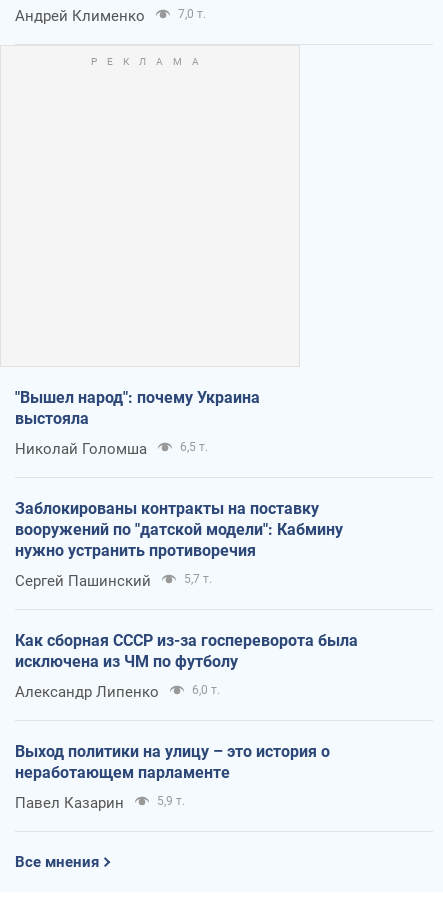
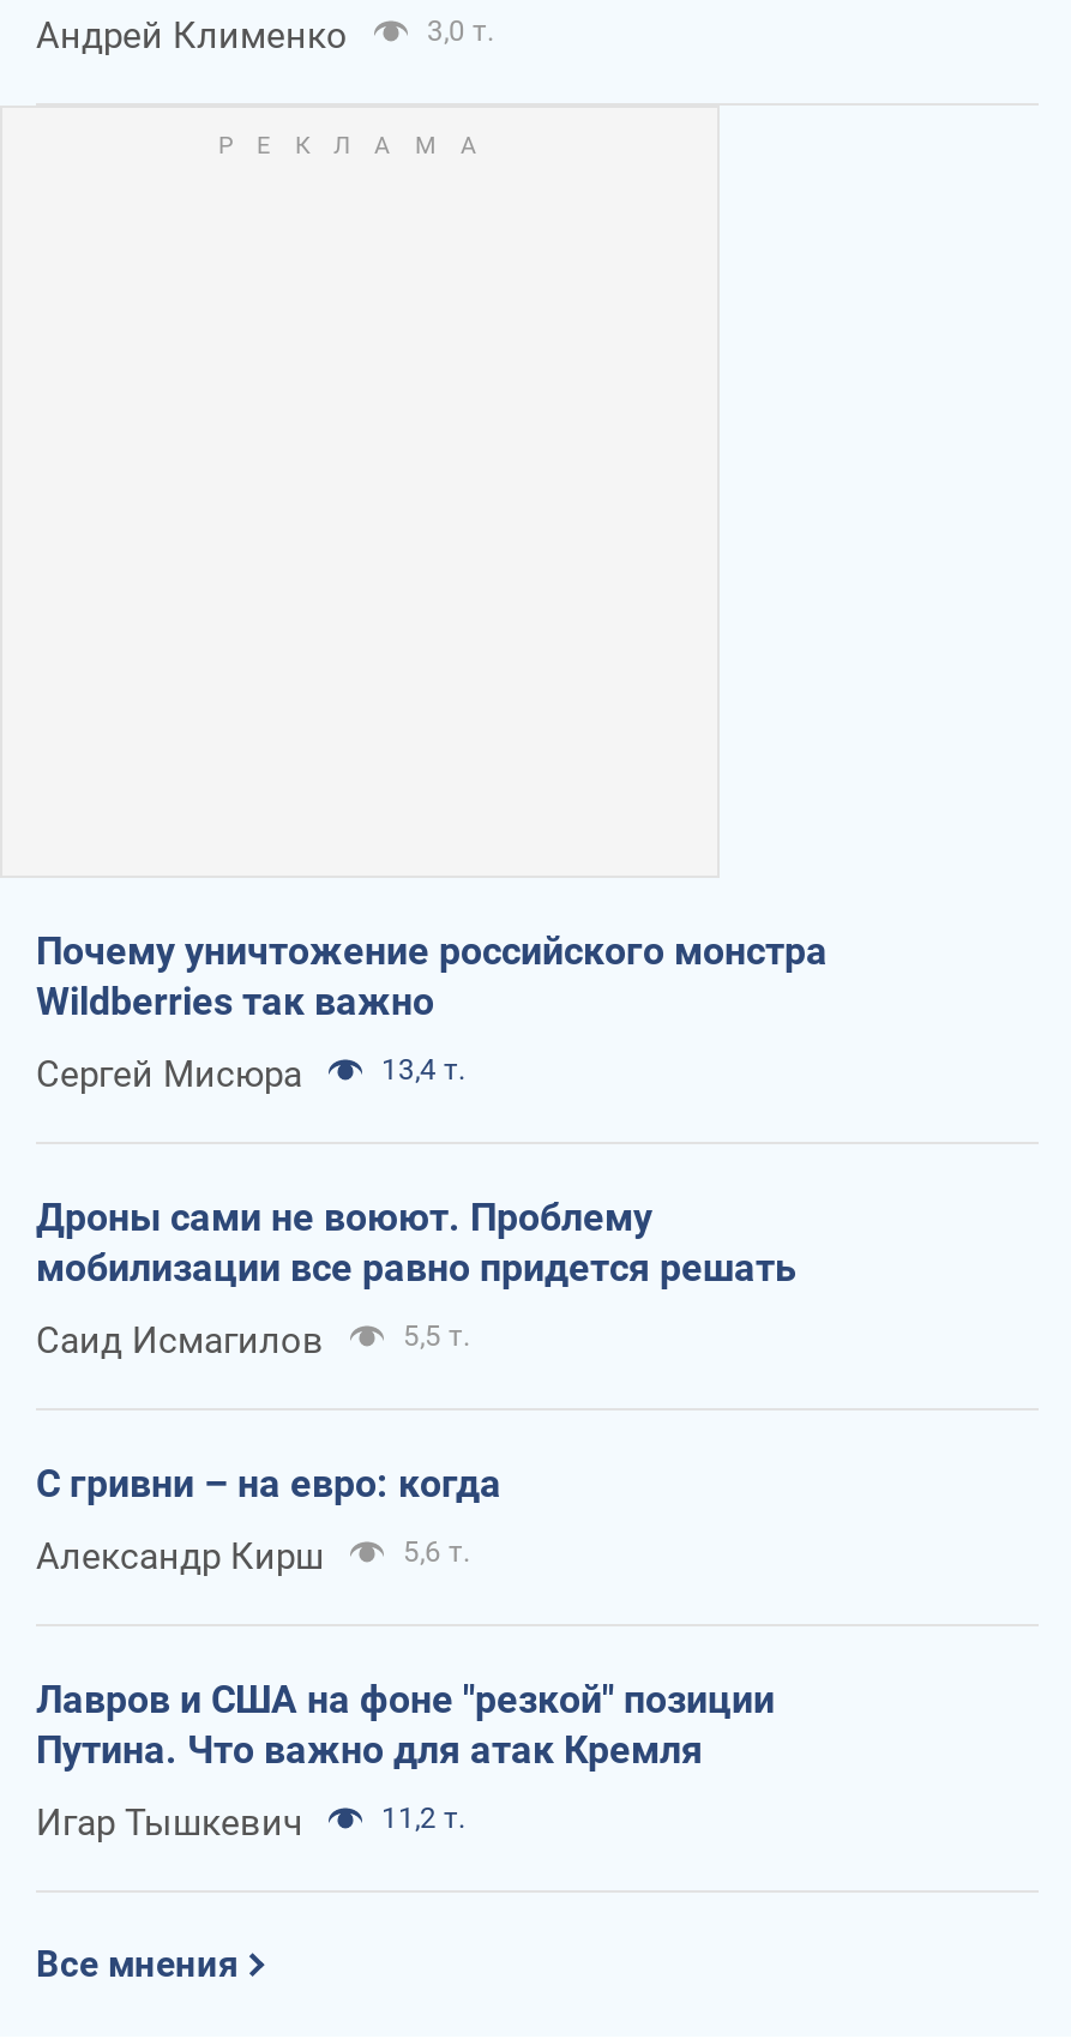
- 7,0 т.
+ 3,0 т.

- "Вышел народ": почему Украина
- выстояла
+ Почему уничтожение российского монстра
+ Wildberries так важно

- Николай Голомша
- 6,5 т.
+ Сергей Мисюра
+ 13,4 т.

- Заблокированы контракты на поставку
- вооружений по "датской модели": Кабмину
- нужно устранить противоречия
+ Дроны сами не воюют. Проблему
+ мобилизации все равно придется решать

- Сергей Пашинский
- 5,7 т.
+ Саид Исмагилов
+ 5,5 т.

- Как сборная СССР из-за госпереворота была
- исключена из ЧМ по футболу
+ С гривни – на евро: когда

- Александр Липенко
- 6,0 т.
+ Александр Кирш
+ 5,6 т.

- Выход политики на улицу – это история о
- неработающем парламенте
+ Лавров и США на фоне "резкой" позиции
+ Путина. Что важно для атак Кремля

- Павел Казарин
- 5,9 т.
+ Игар Тышкевич
+ 11,2 т.
